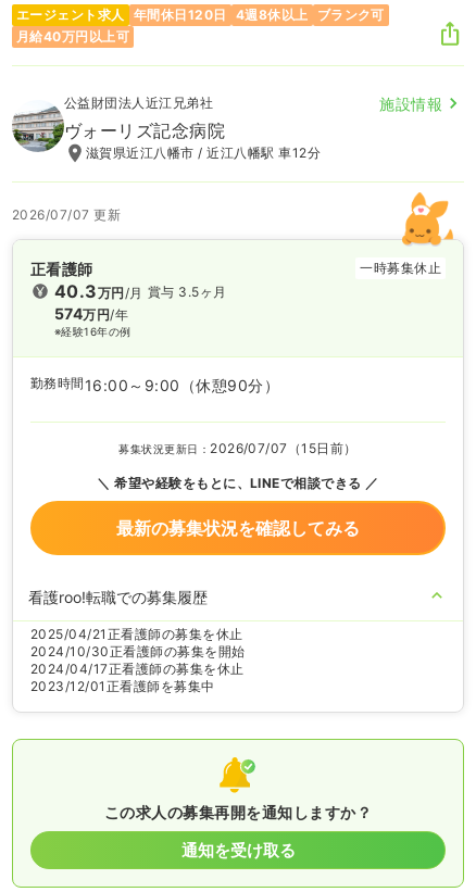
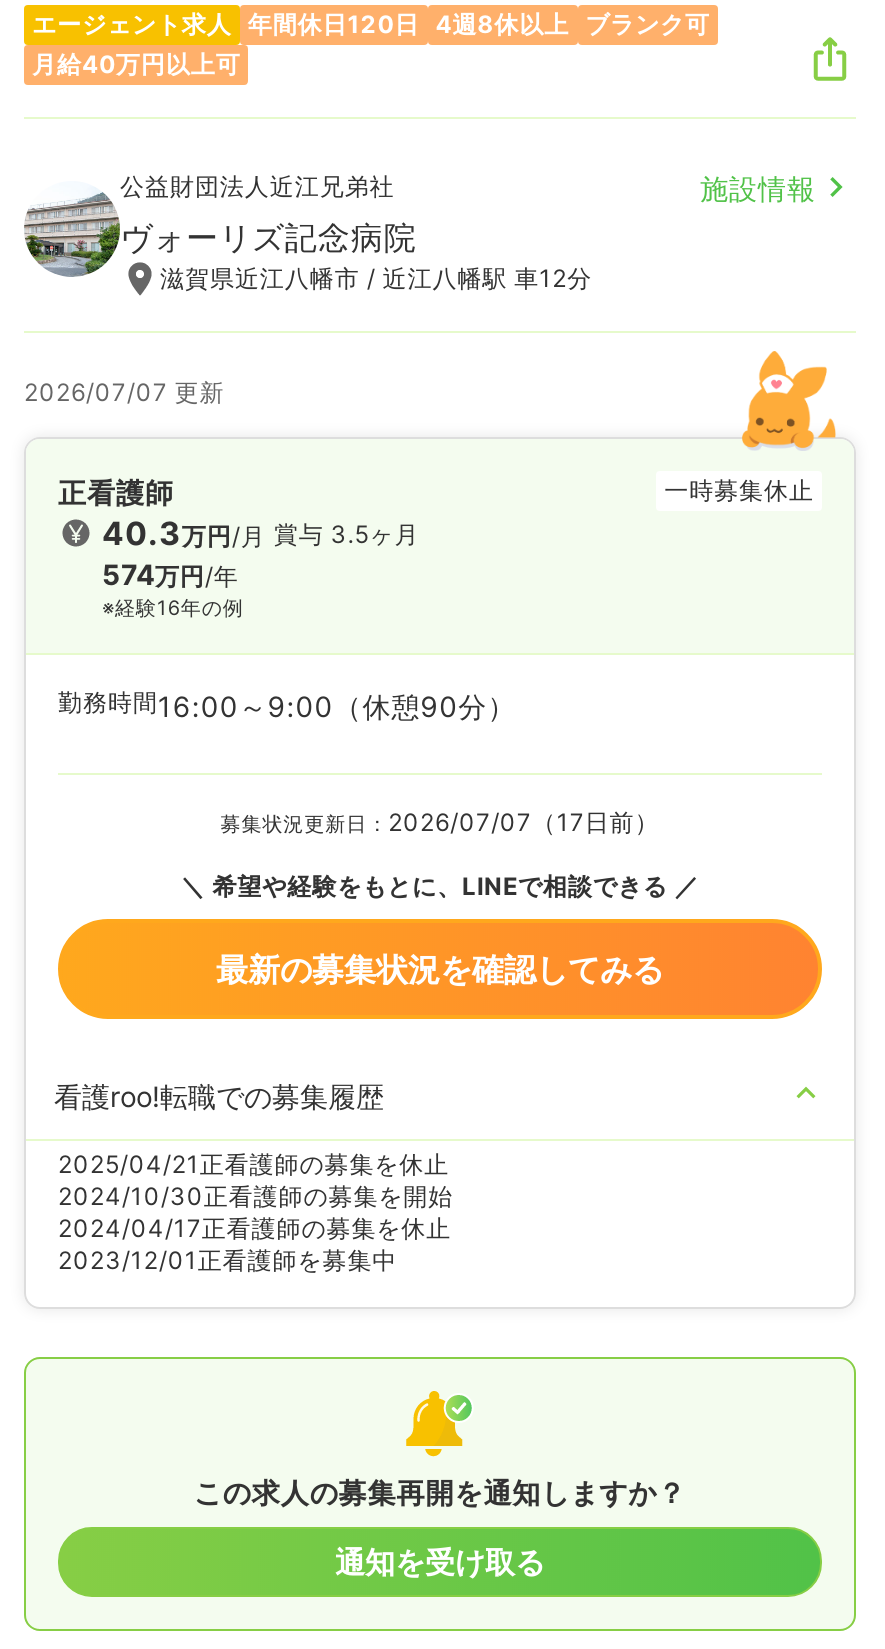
- 募集状況更新日：2026/07/07（15日前）
+ 募集状況更新日：2026/07/07（17日前）
